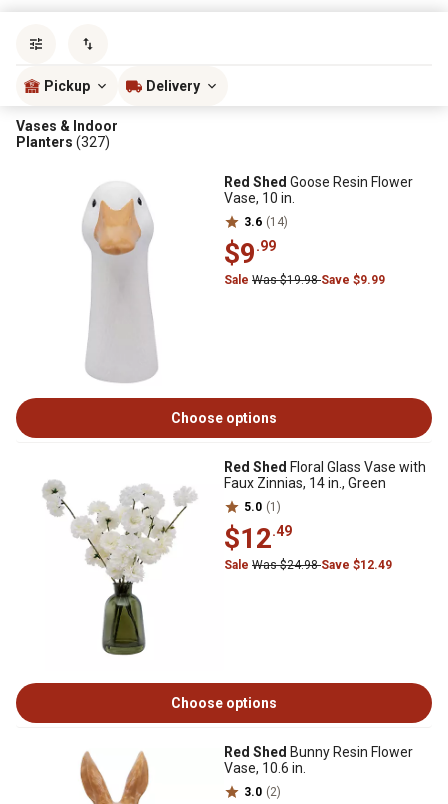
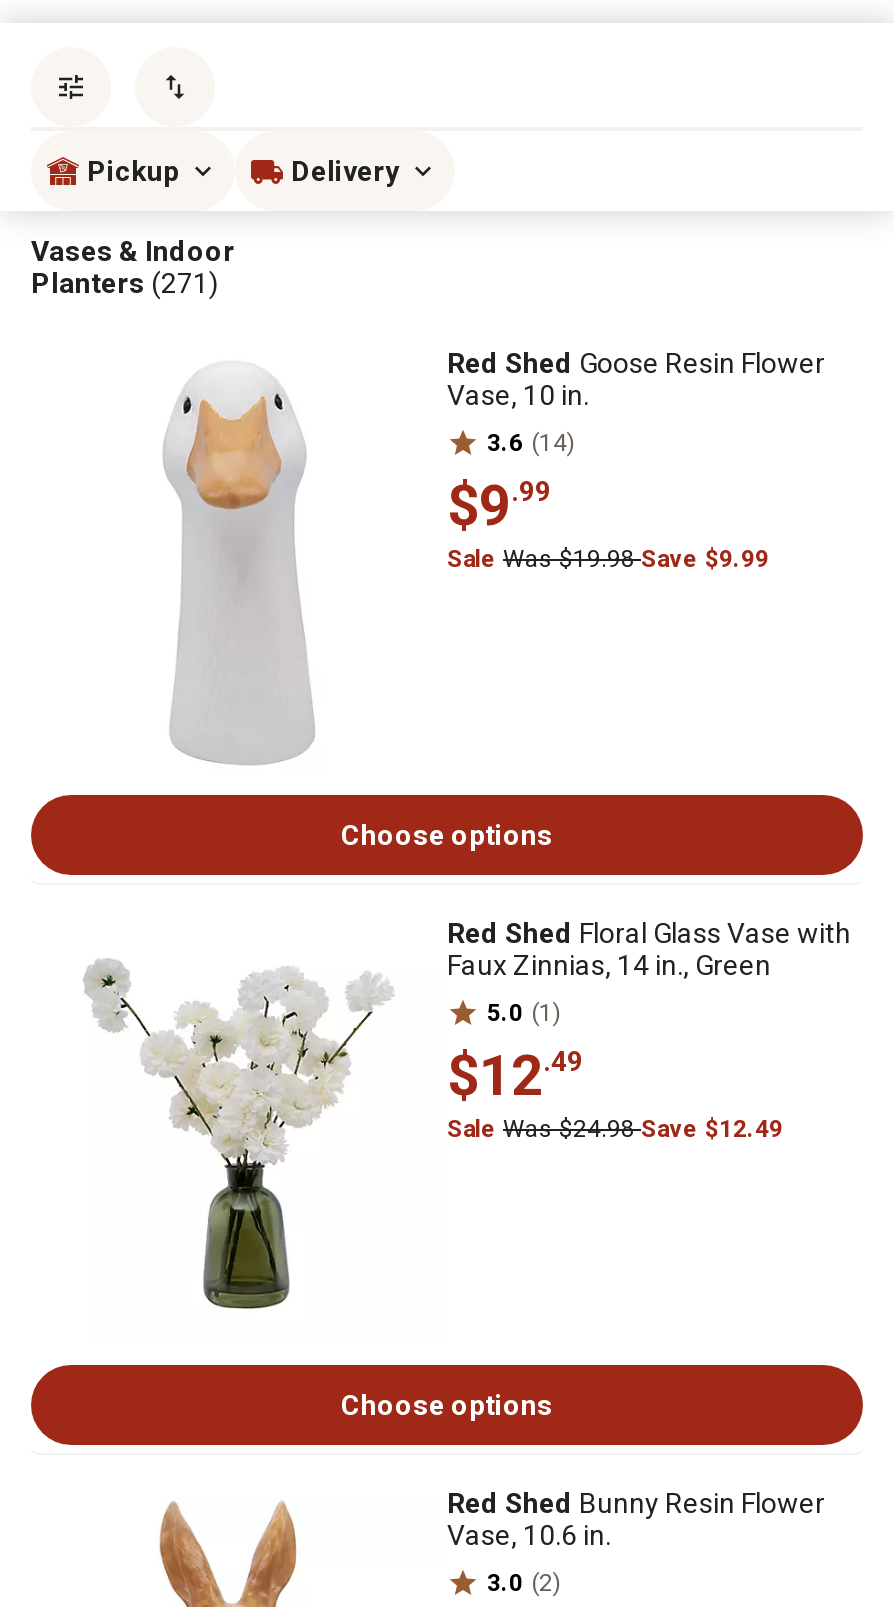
- Planters (327)
+ Planters (271)
